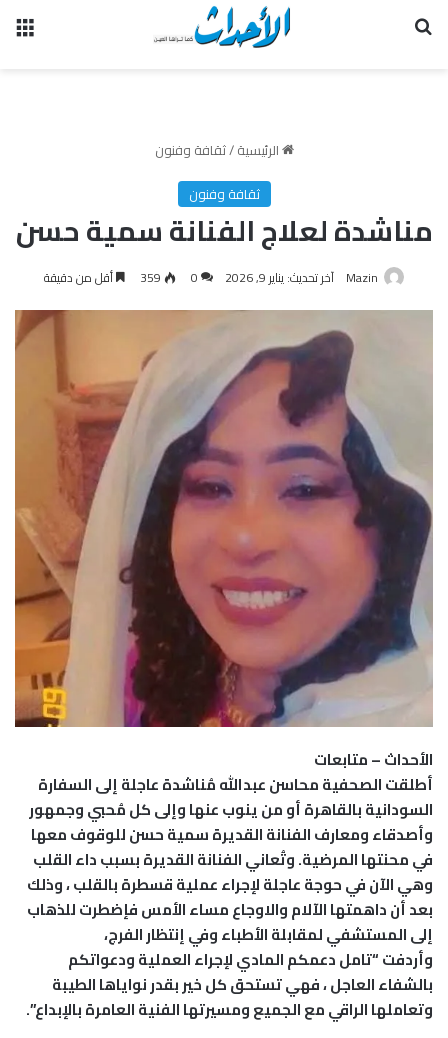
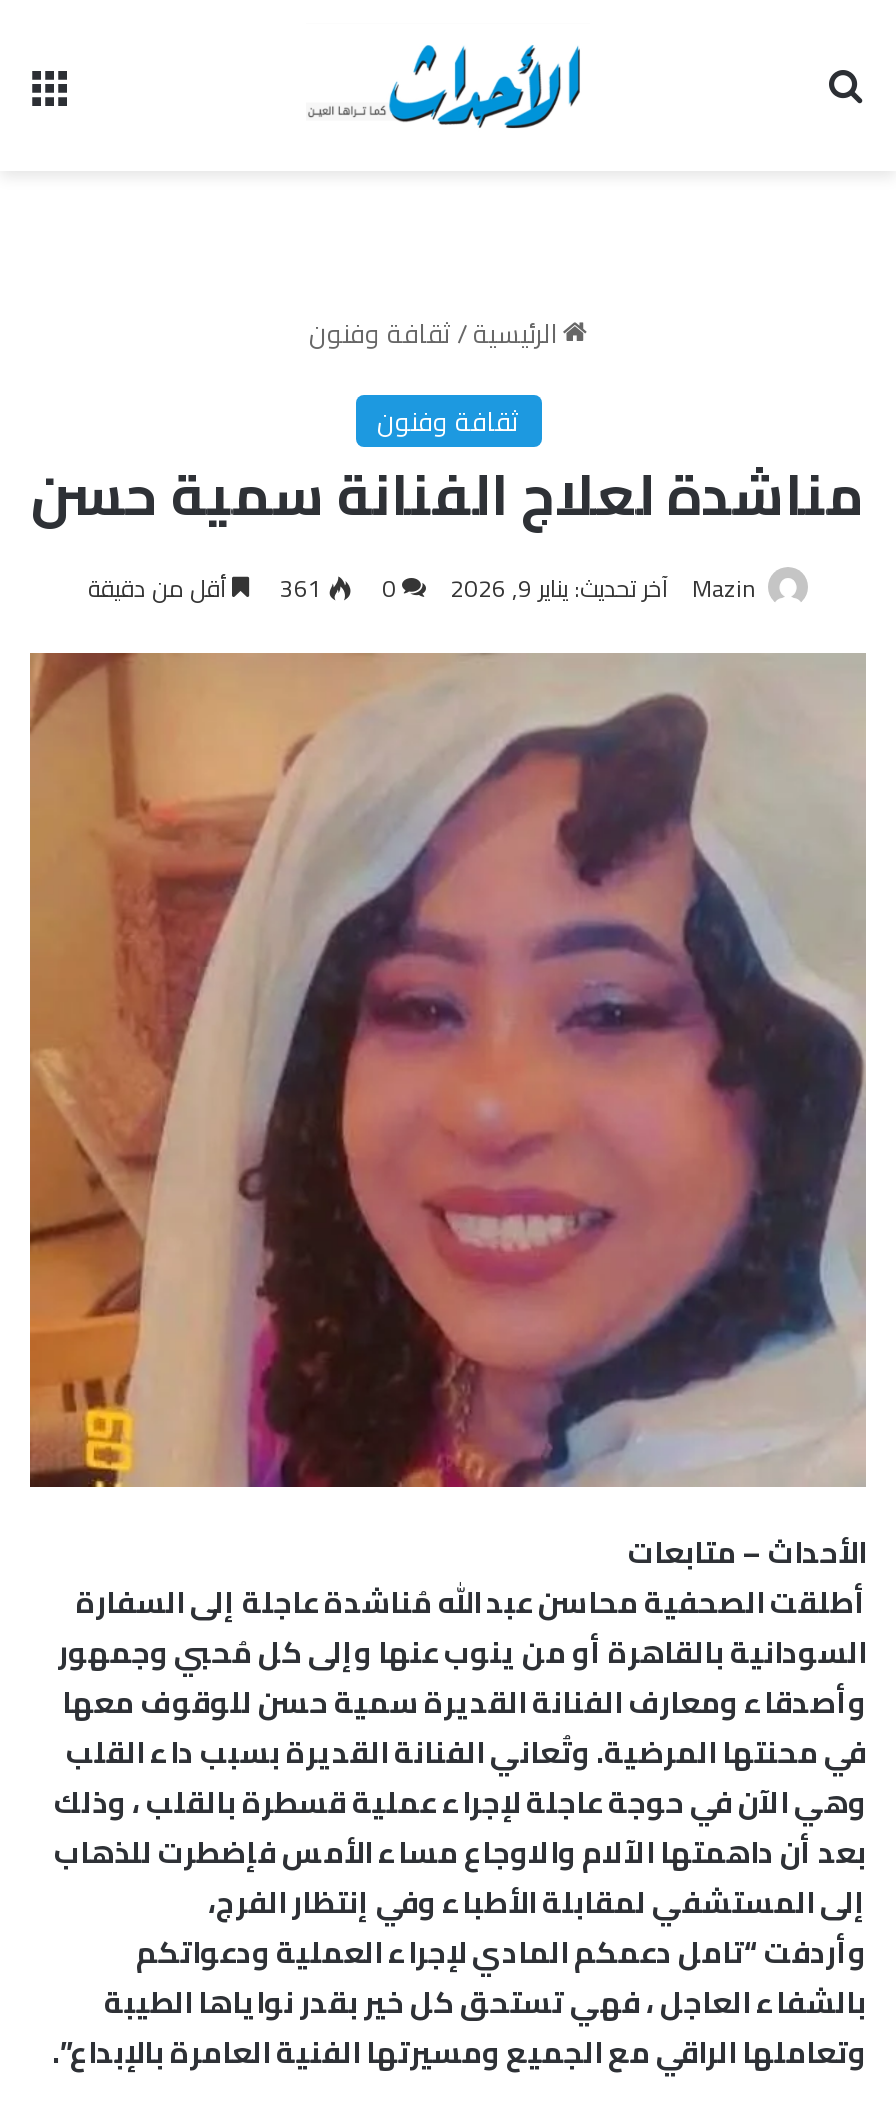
- 0 359 أقل من دقيقة
+ 0 361 أقل من دقيقة
